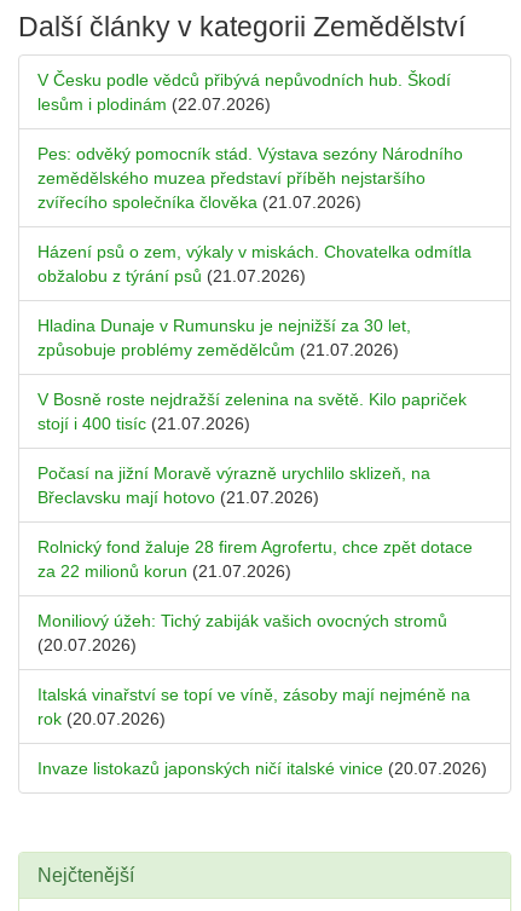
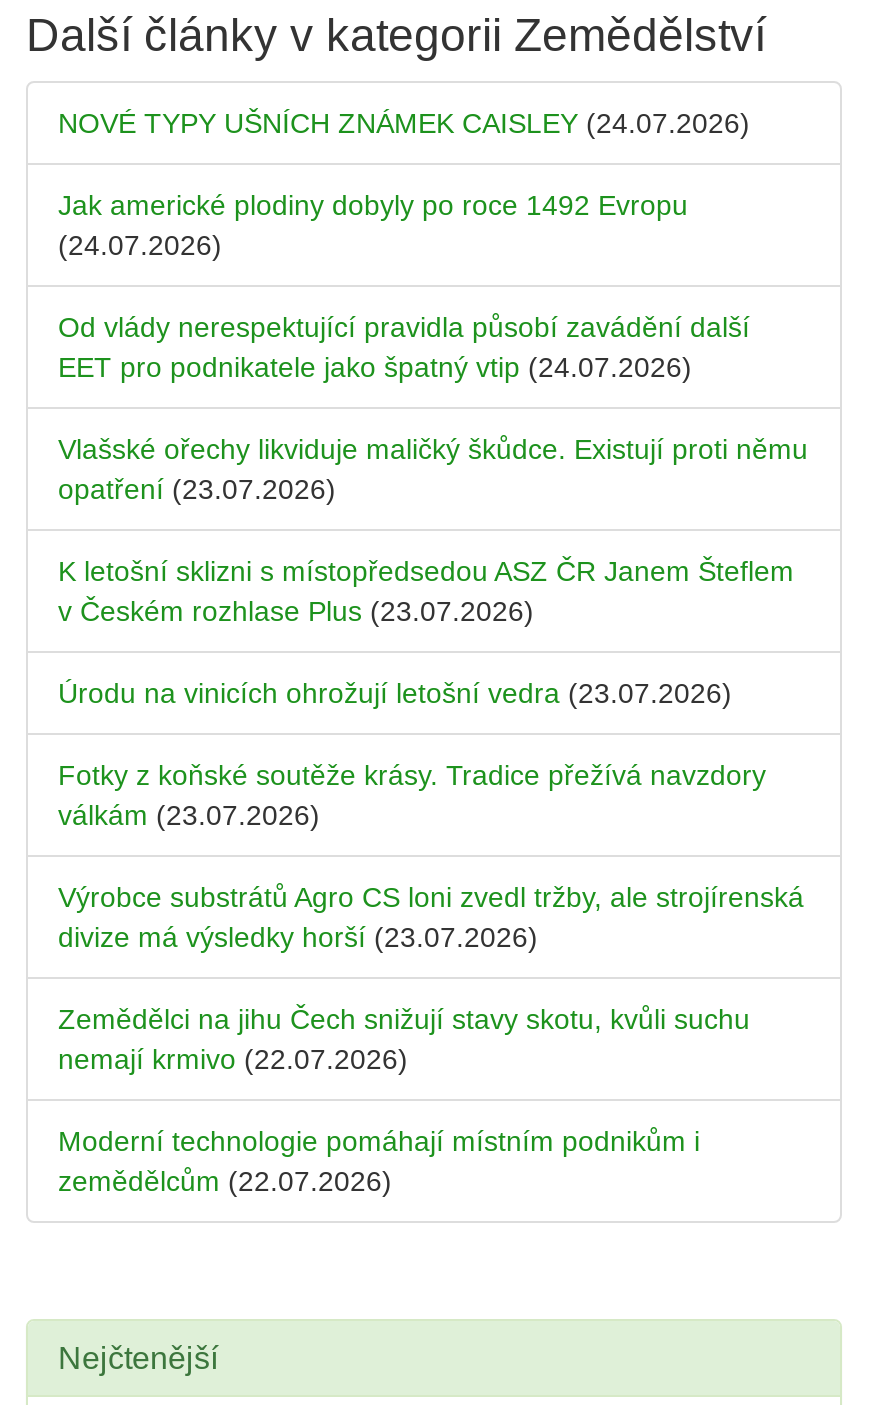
- V Česku podle vědců přibývá nepůvodních hub. Škodí
- lesům i plodinám (22.07.2026)
+ NOVÉ TYPY UŠNÍCH ZNÁMEK CAISLEY (24.07.2026)

- Pes: odvěký pomocník stád. Výstava sezóny Národního
- zemědělského muzea představí příběh nejstaršího
- zvířecího společníka člověka (21.07.2026)
+ Jak americké plodiny dobyly po roce 1492 Evropu
+ (24.07.2026)

- Házení psů o zem, výkaly v miskách. Chovatelka odmítla
- obžalobu z týrání psů (21.07.2026)
+ Od vlády nerespektující pravidla působí zavádění další
+ EET pro podnikatele jako špatný vtip (24.07.2026)

- Hladina Dunaje v Rumunsku je nejnižší za 30 let,
- způsobuje problémy zemědělcům (21.07.2026)
+ Vlašské ořechy likviduje maličký škůdce. Existují proti němu
+ opatření (23.07.2026)

- V Bosně roste nejdražší zelenina na světě. Kilo papriček
- stojí i 400 tisíc (21.07.2026)
+ K letošní sklizni s místopředsedou ASZ ČR Janem Šteflem
+ v Českém rozhlase Plus (23.07.2026)

- Počasí na jižní Moravě výrazně urychlilo sklizeň, na
- Břeclavsku mají hotovo (21.07.2026)
+ Úrodu na vinicích ohrožují letošní vedra (23.07.2026)

- Rolnický fond žaluje 28 firem Agrofertu, chce zpět dotace
- za 22 milionů korun (21.07.2026)
+ Fotky z koňské soutěže krásy. Tradice přežívá navzdory
+ válkám (23.07.2026)

- Moniliový úžeh: Tichý zabiják vašich ovocných stromů
- (20.07.2026)
+ Výrobce substrátů Agro CS loni zvedl tržby, ale strojírenská
+ divize má výsledky horší (23.07.2026)

- Italská vinařství se topí ve víně, zásoby mají nejméně na
- rok (20.07.2026)
+ Zemědělci na jihu Čech snižují stavy skotu, kvůli suchu
+ nemají krmivo (22.07.2026)

- Invaze listokazů japonských ničí italské vinice (20.07.2026)
+ Moderní technologie pomáhají místním podnikům i
+ zemědělcům (22.07.2026)
